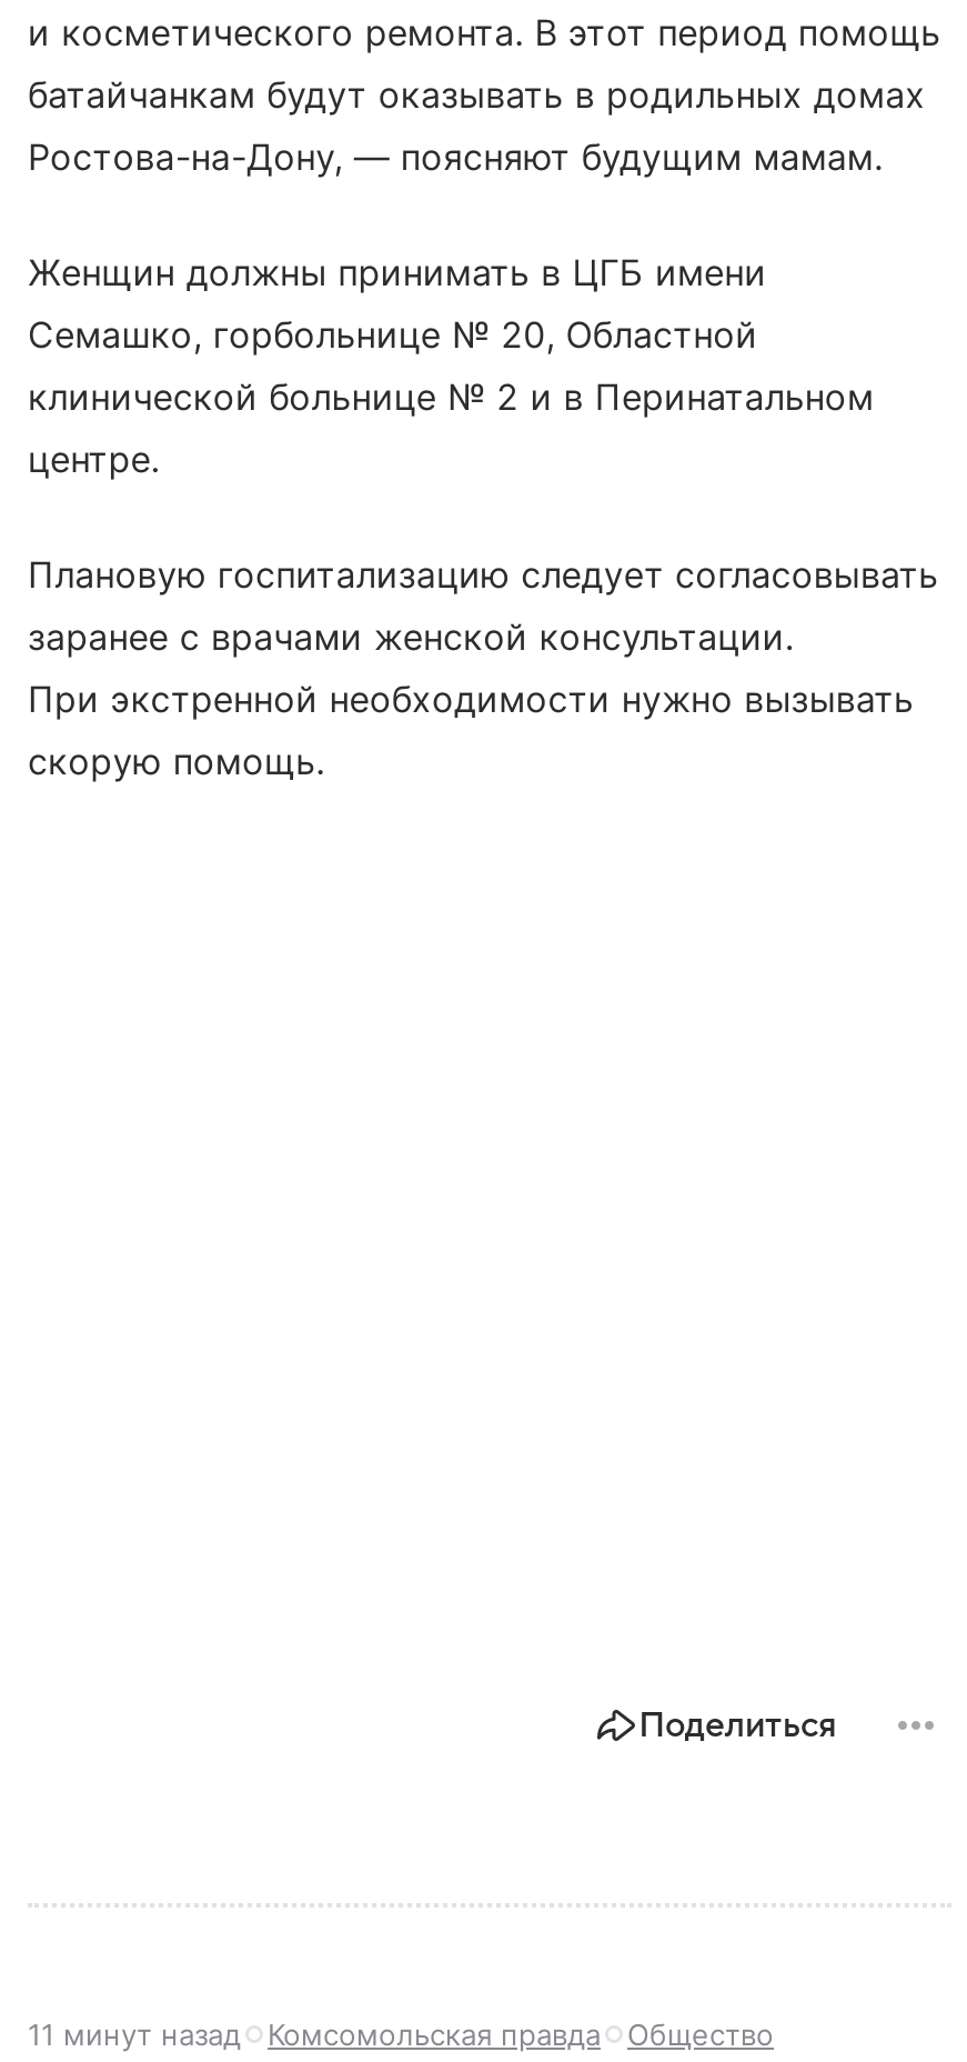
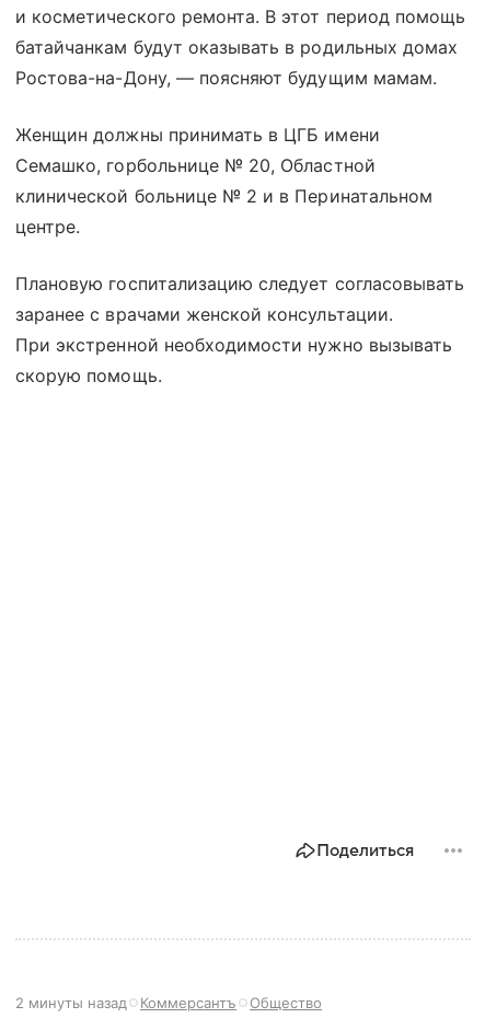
- 11 минут назад
- Комсомольская правда
+ 2 минуты назад
+ Коммерсантъ
